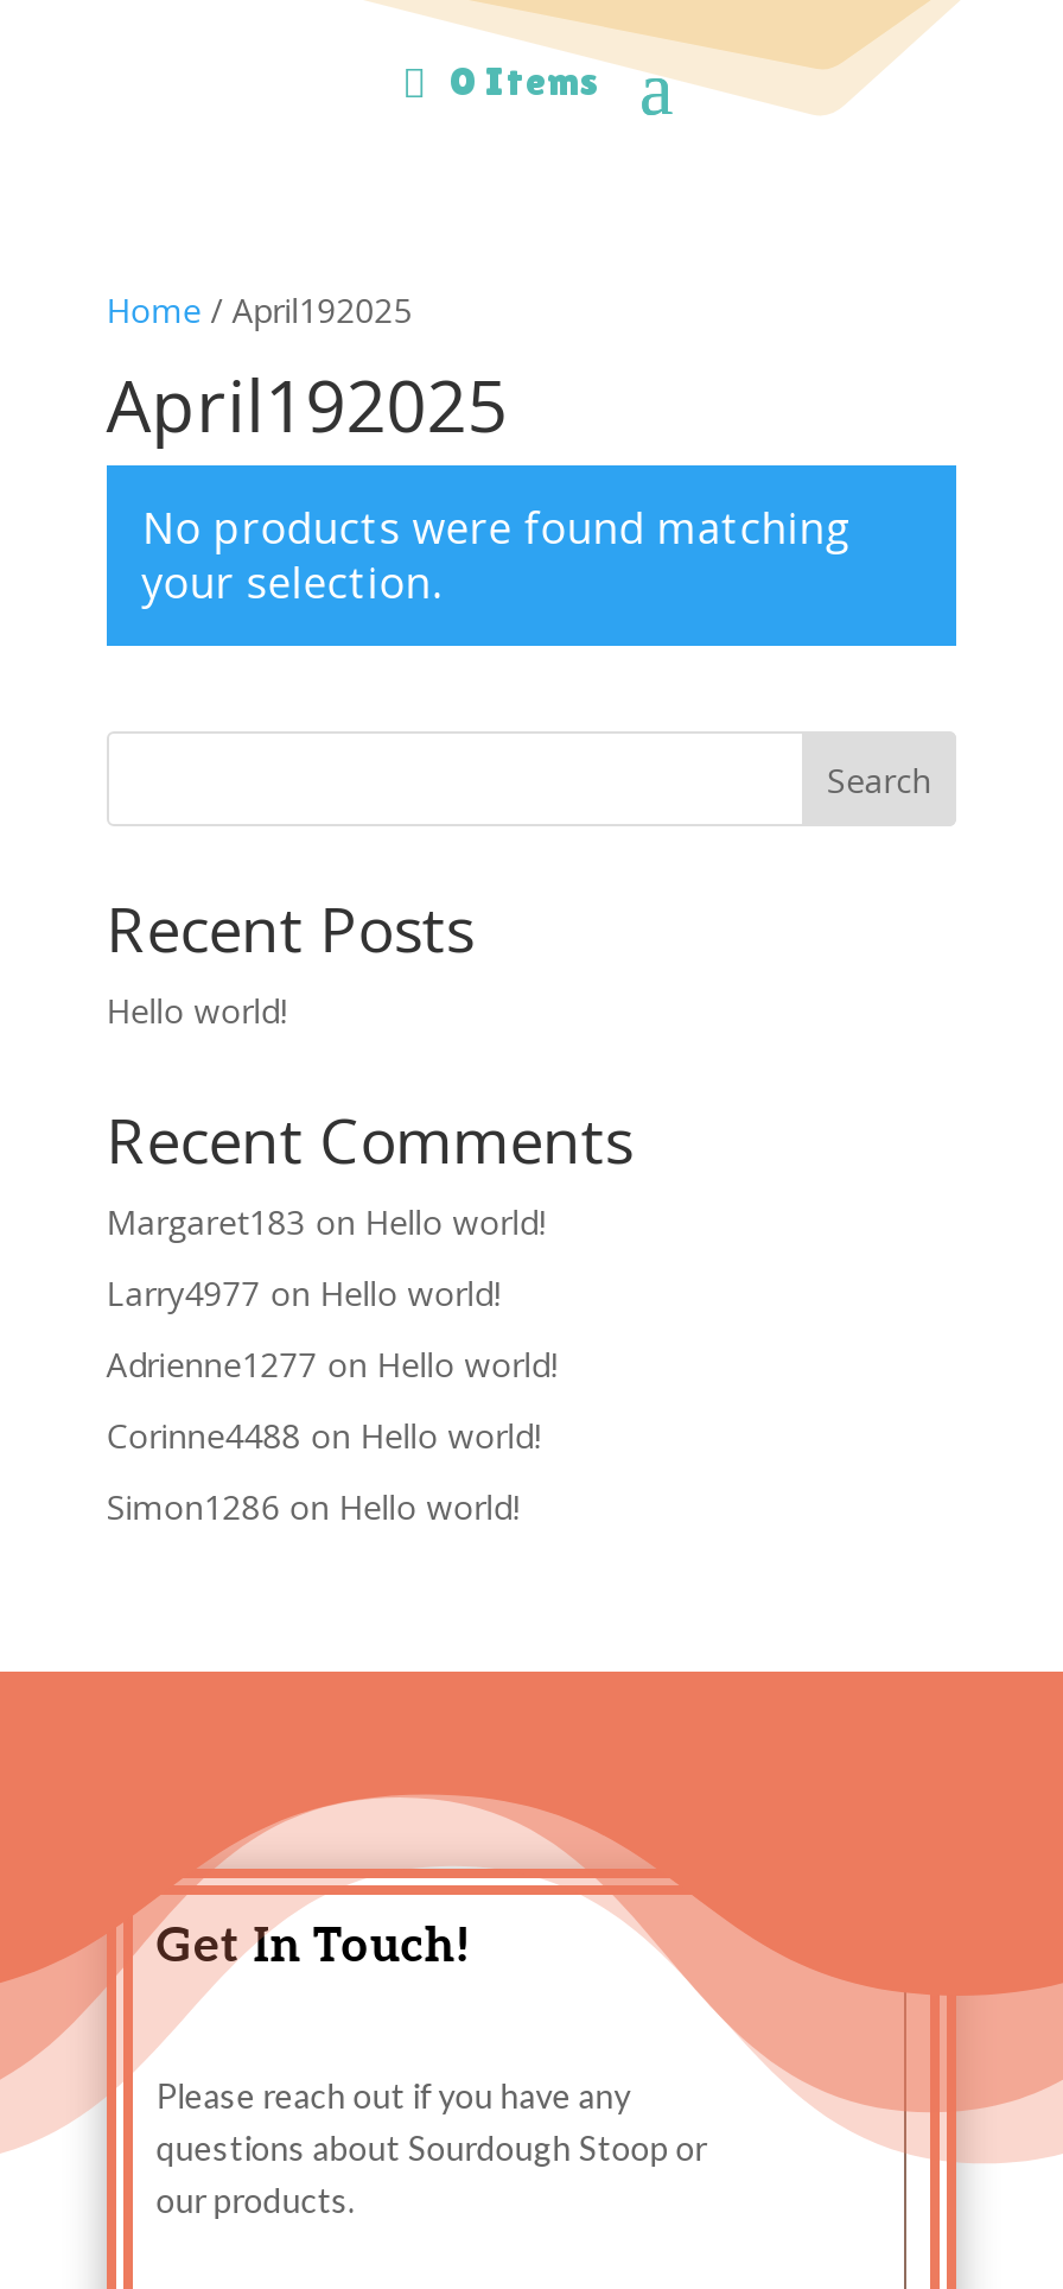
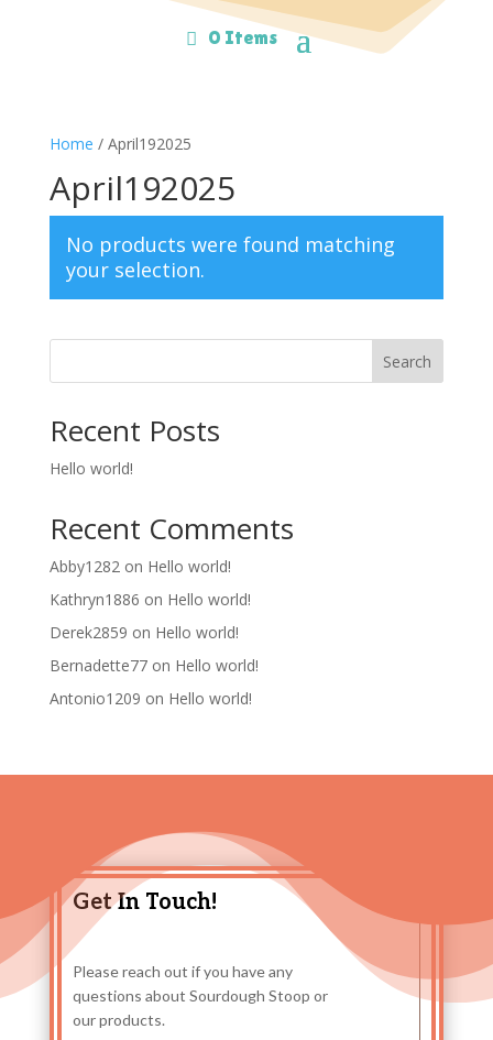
- Margaret183 on Hello world!
+ Abby1282 on Hello world!

- Larry4977 on Hello world!
+ Kathryn1886 on Hello world!

- Adrienne1277 on Hello world!
+ Derek2859 on Hello world!

- Corinne4488 on Hello world!
+ Bernadette77 on Hello world!

- Simon1286 on Hello world!
+ Antonio1209 on Hello world!
